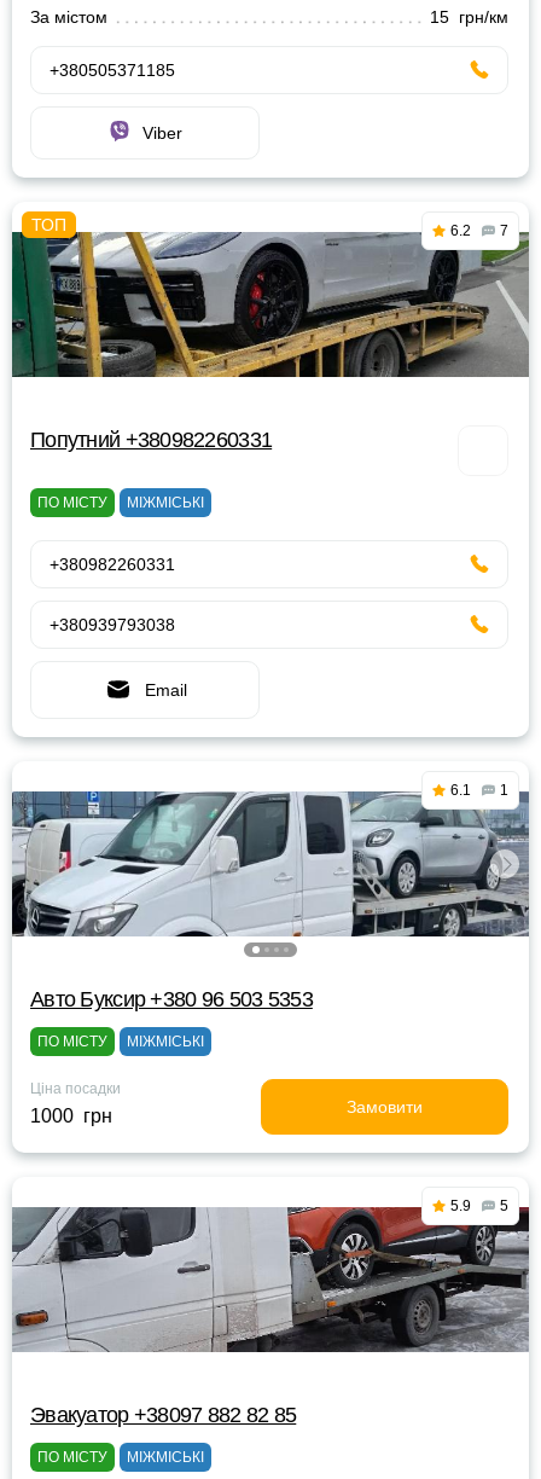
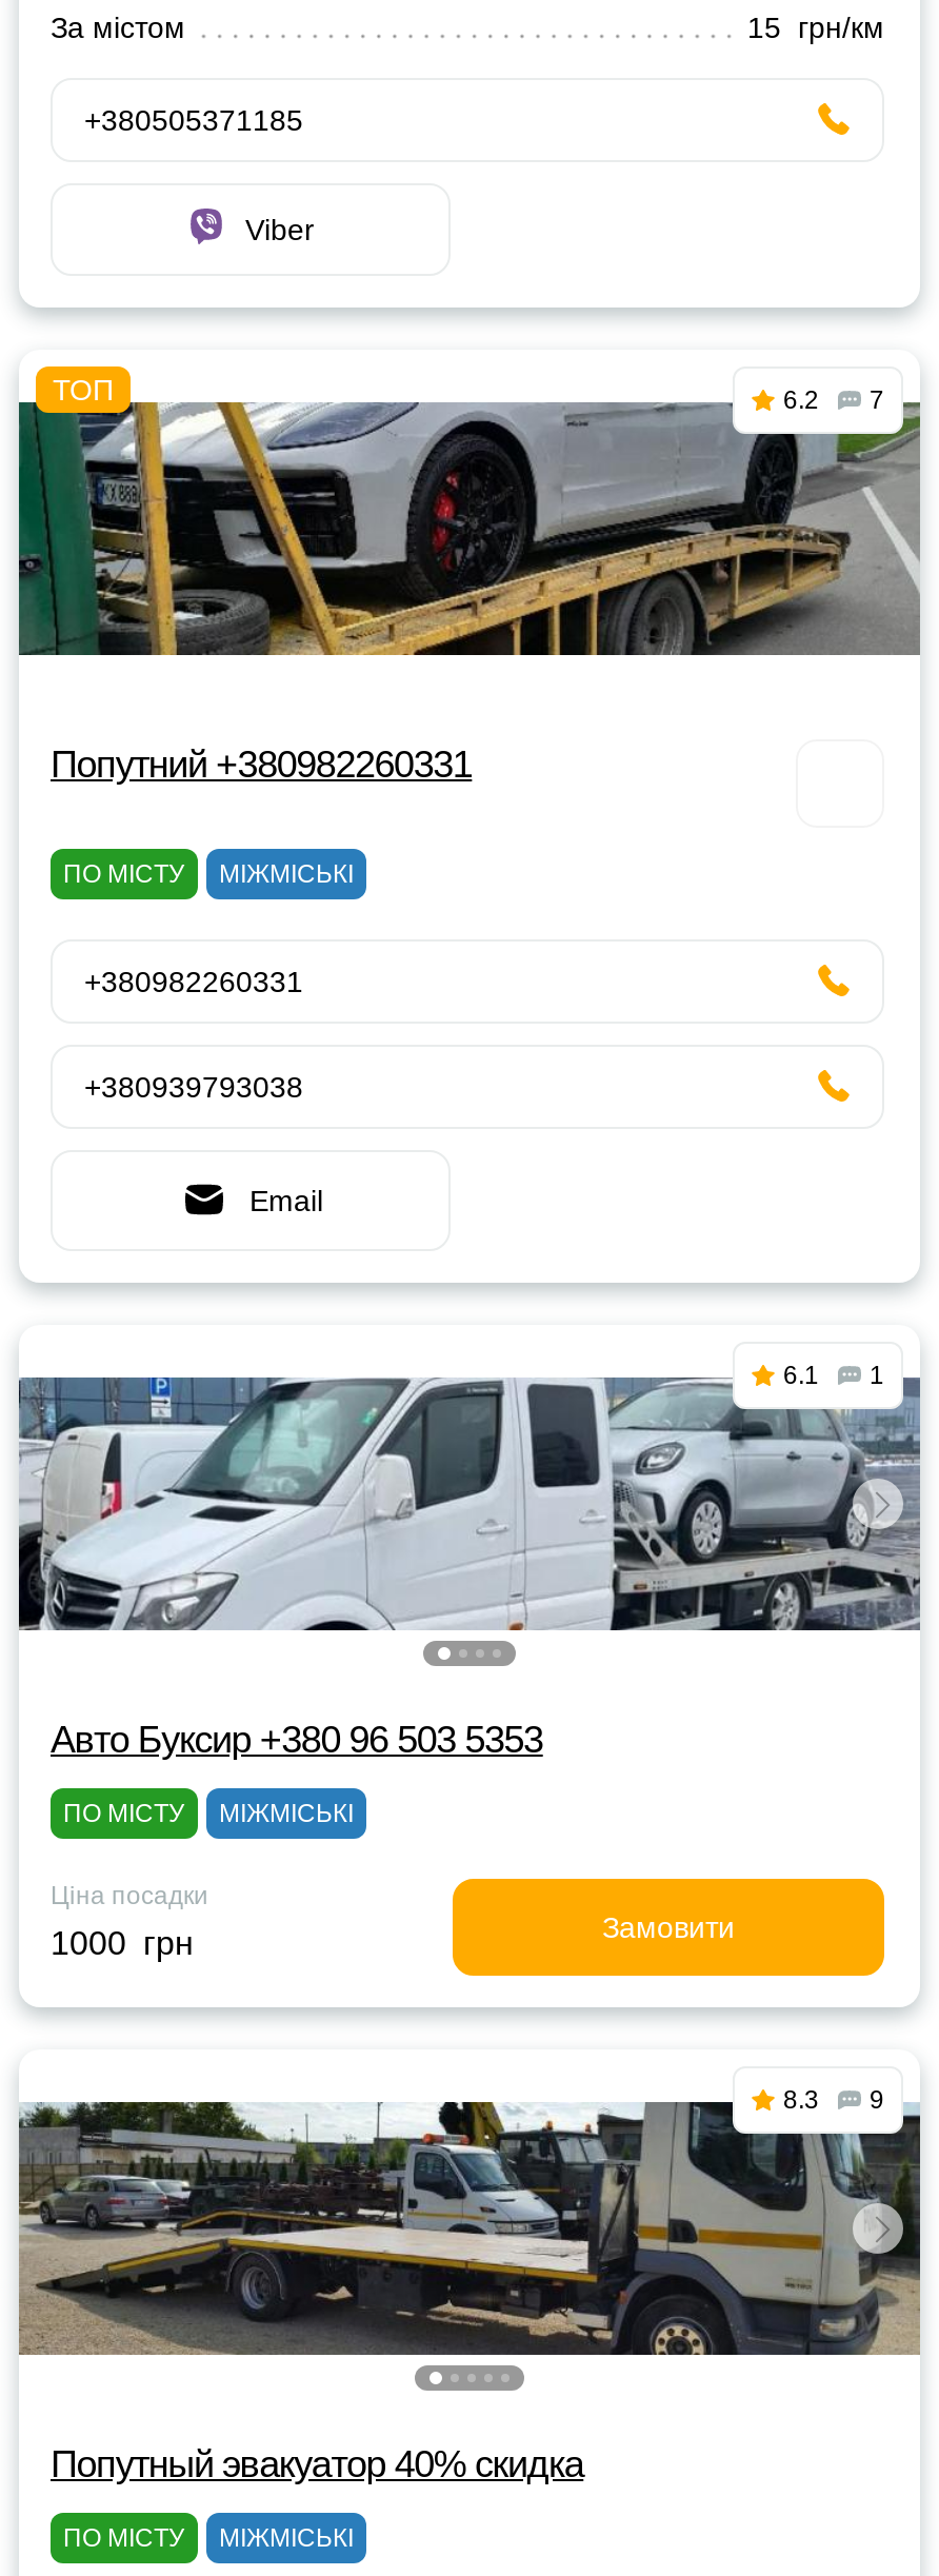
- [image]
- 5.9
- 5
+ [image]
+ 8.3
+ 9

- Эвакуатор +38097 882 82 85
+ Попутный эвакуатор 40% скидка
